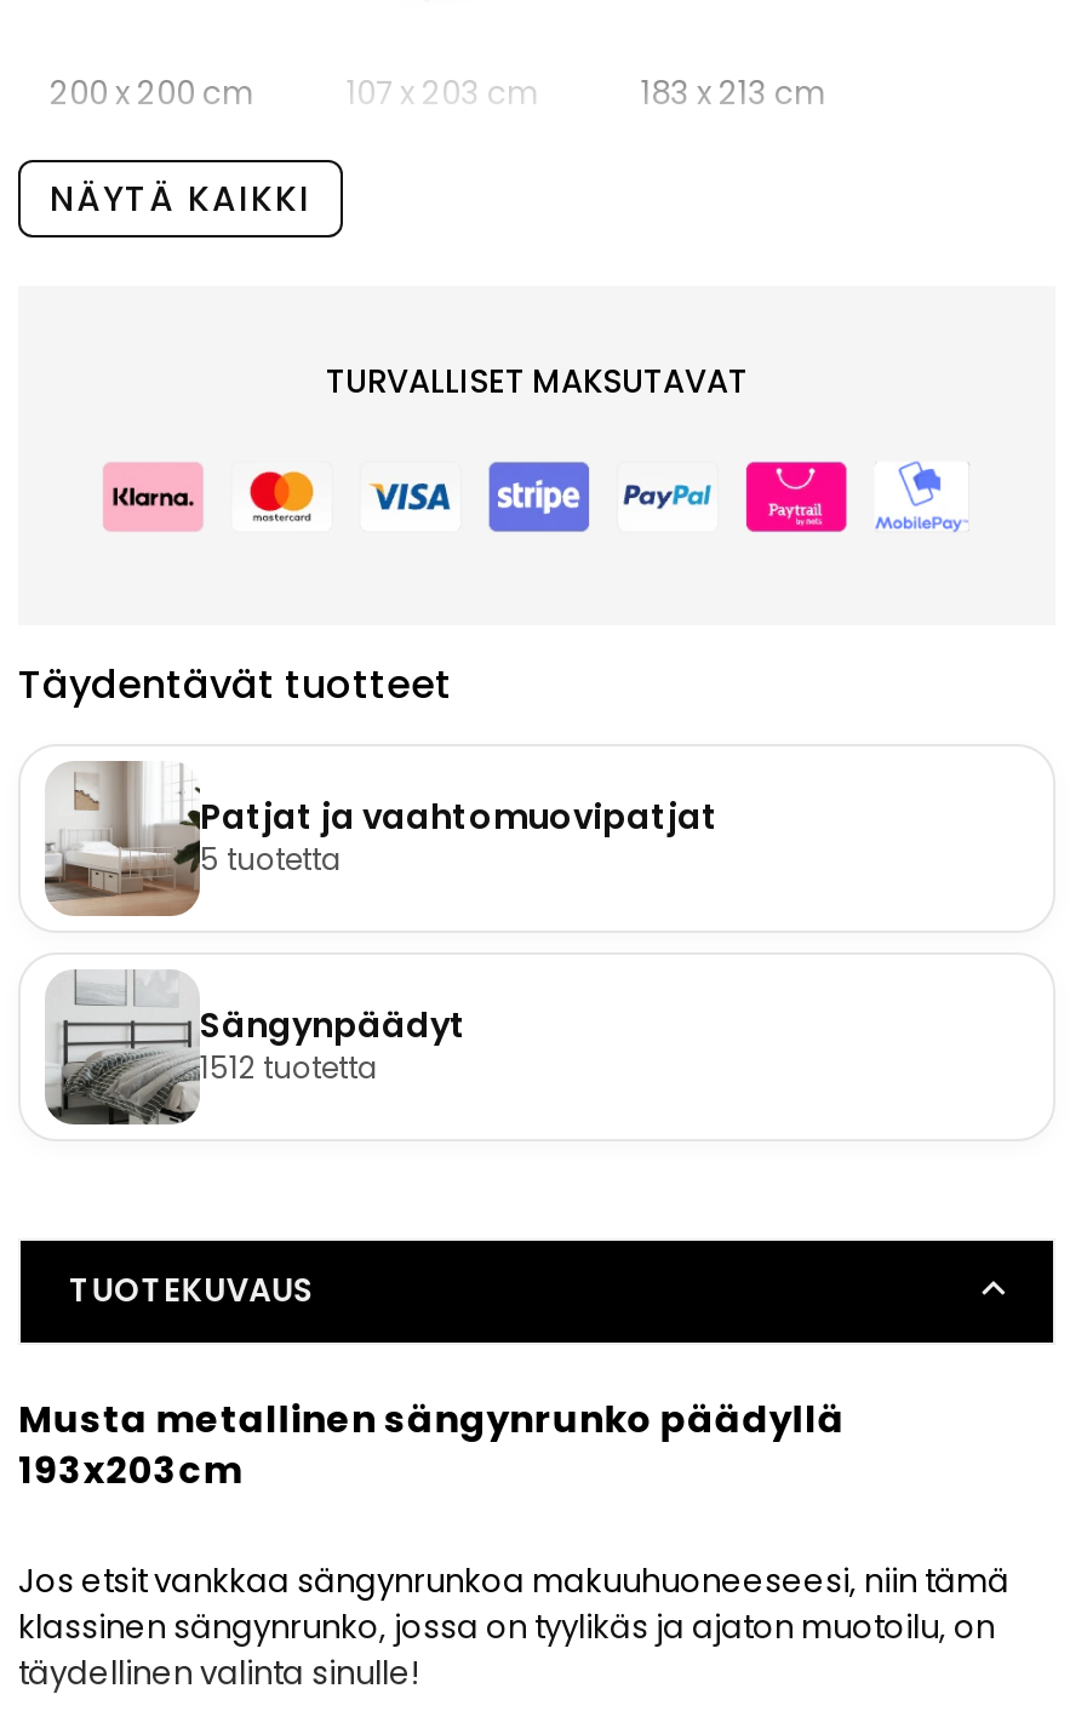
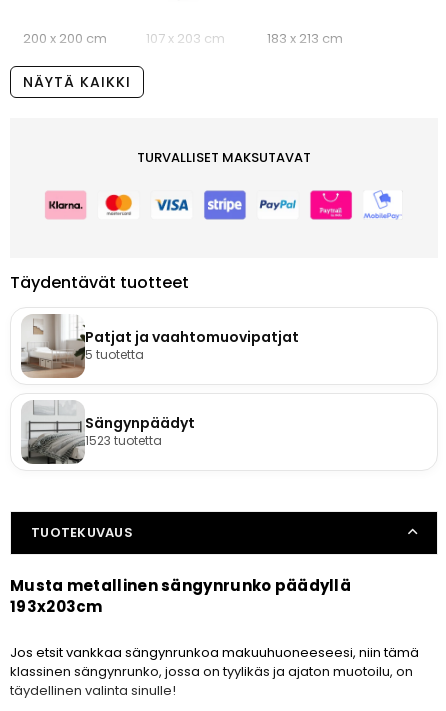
- 1512 tuotetta
+ 1523 tuotetta
